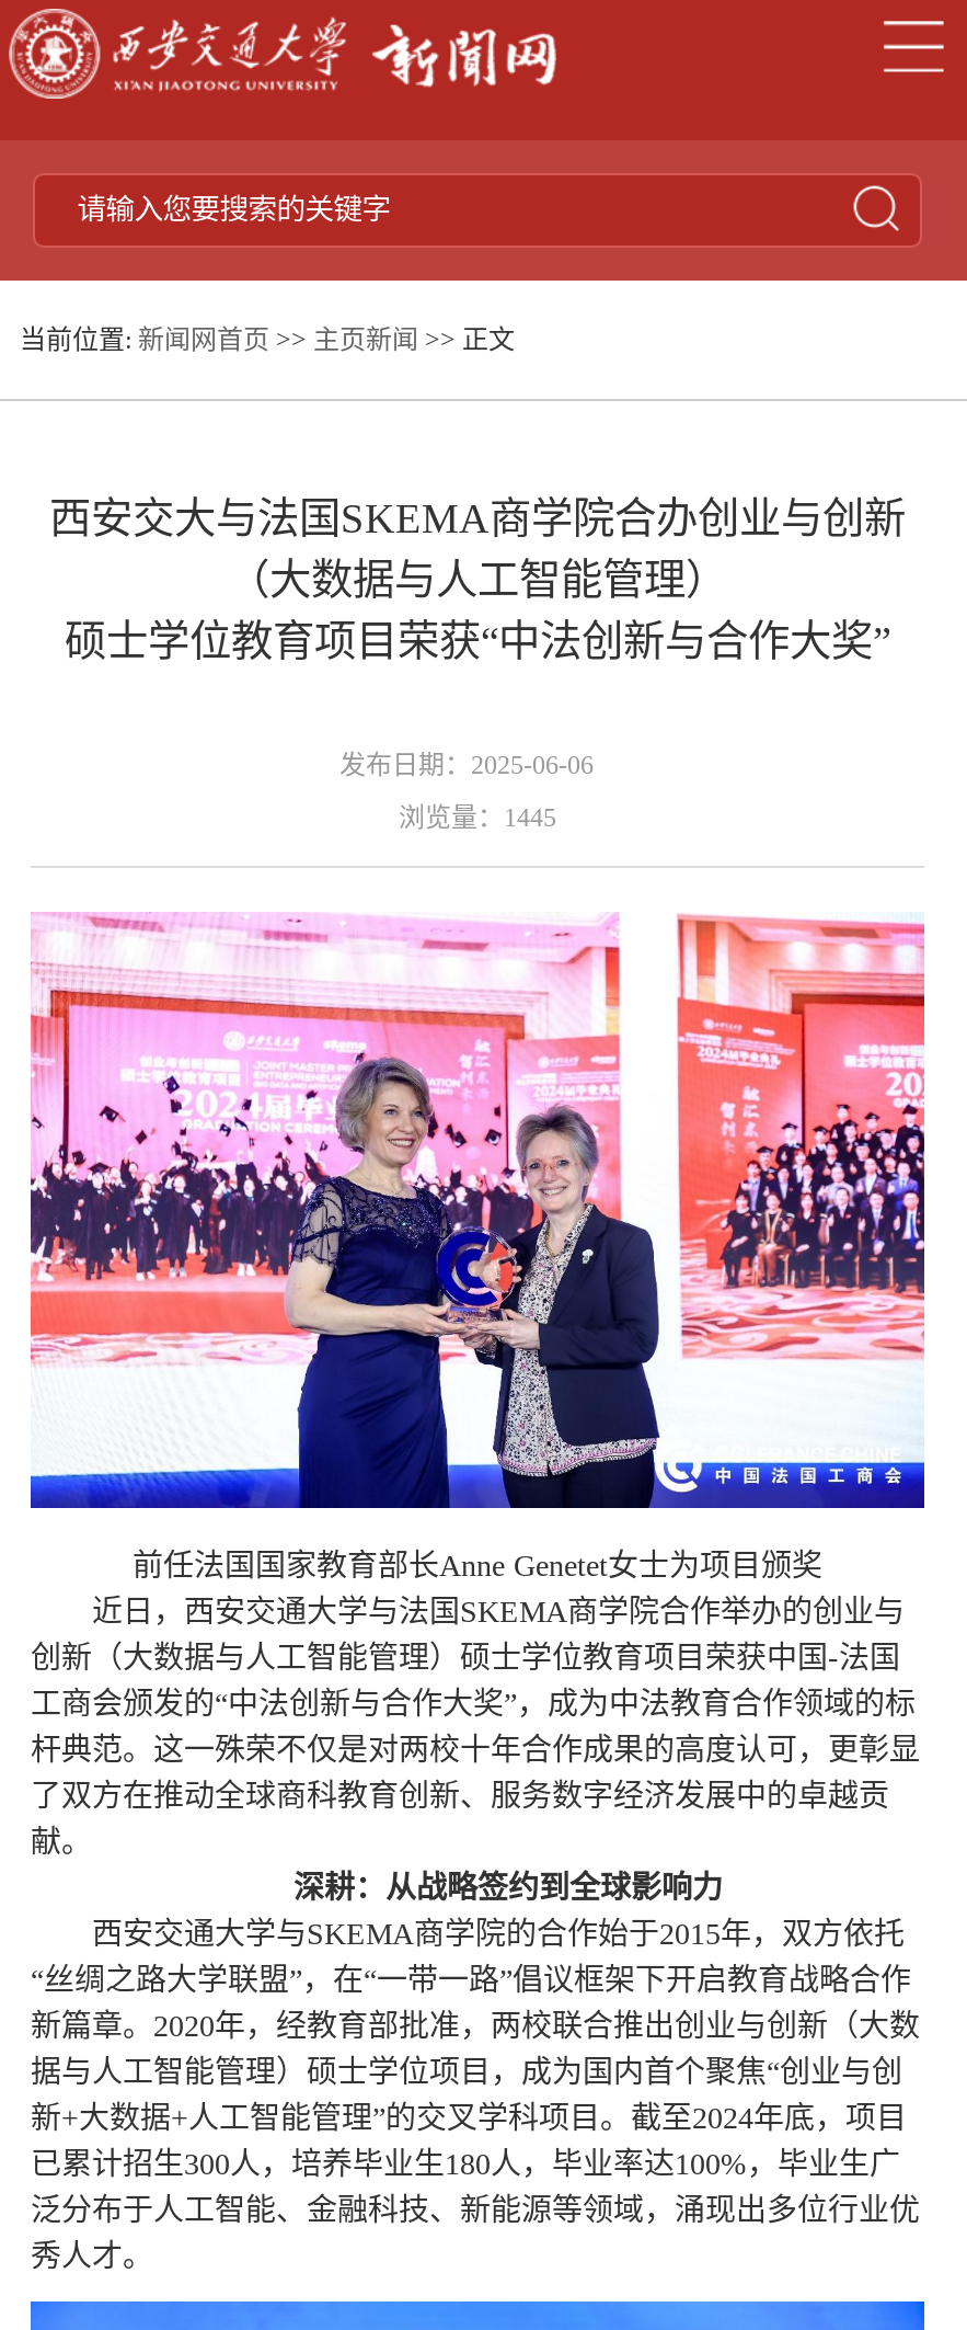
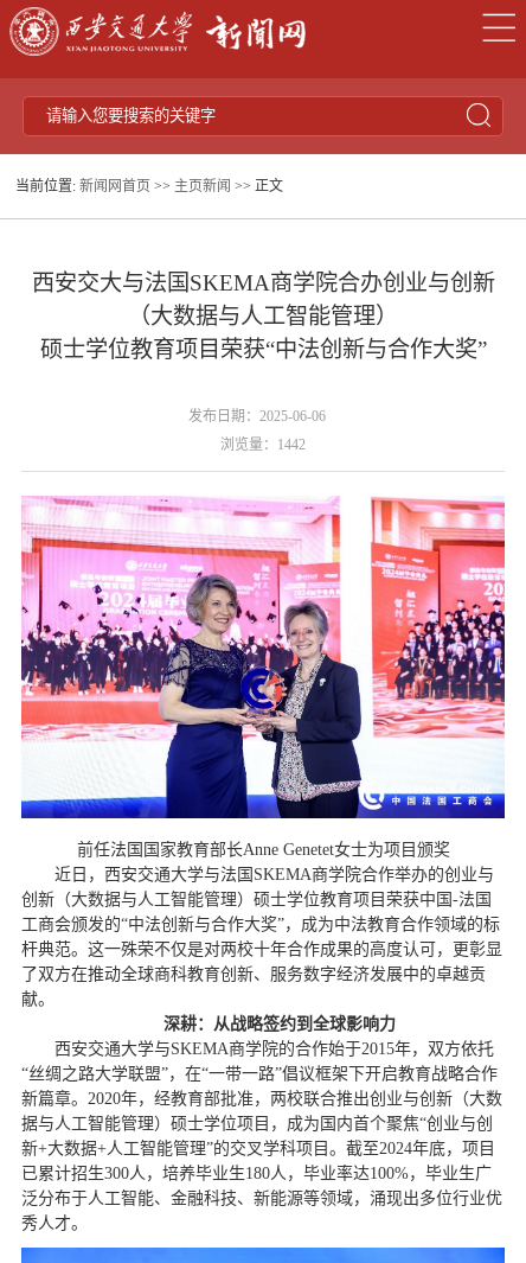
- 浏览量：1445
+ 浏览量：1442
